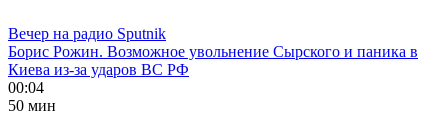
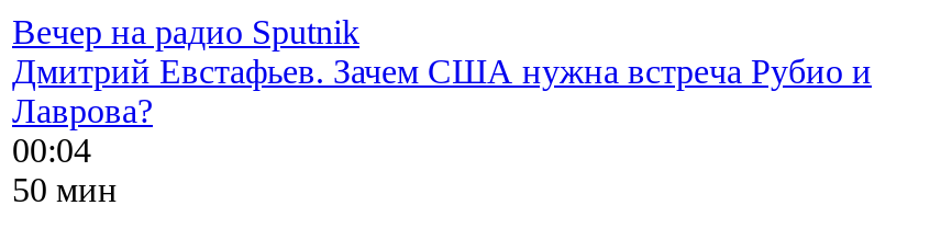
- Борис Рожин. Возможное увольнение Сырского и паника в
- Киева из-за ударов ВС РФ
+ Дмитрий Евстафьев. Зачем США нужна встреча Рубио и
+ Лаврова?
